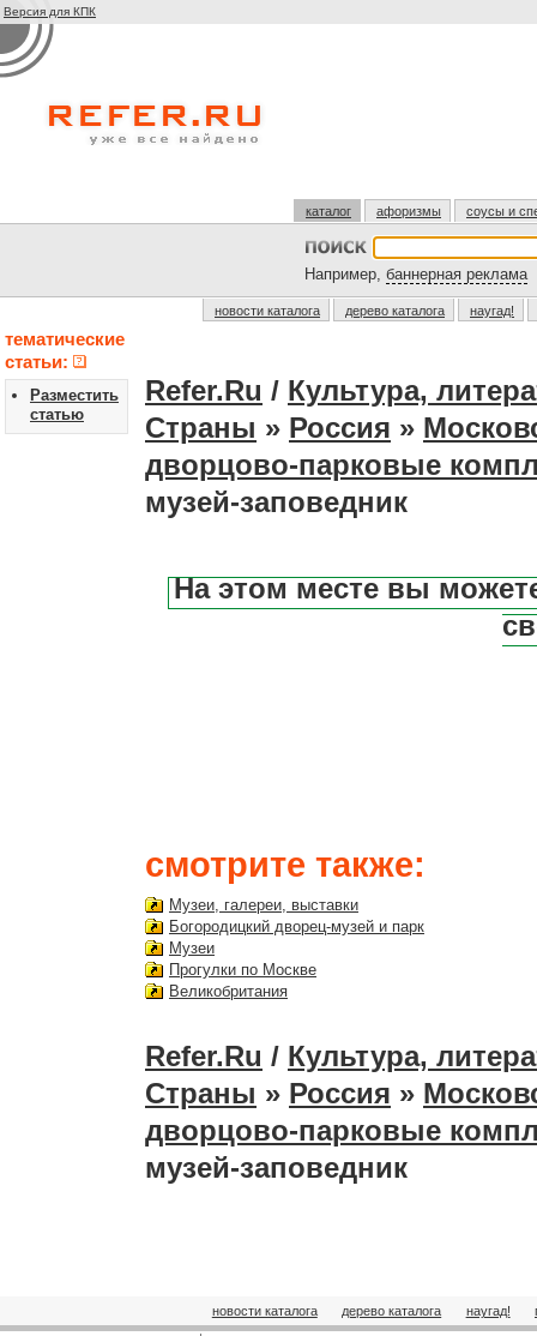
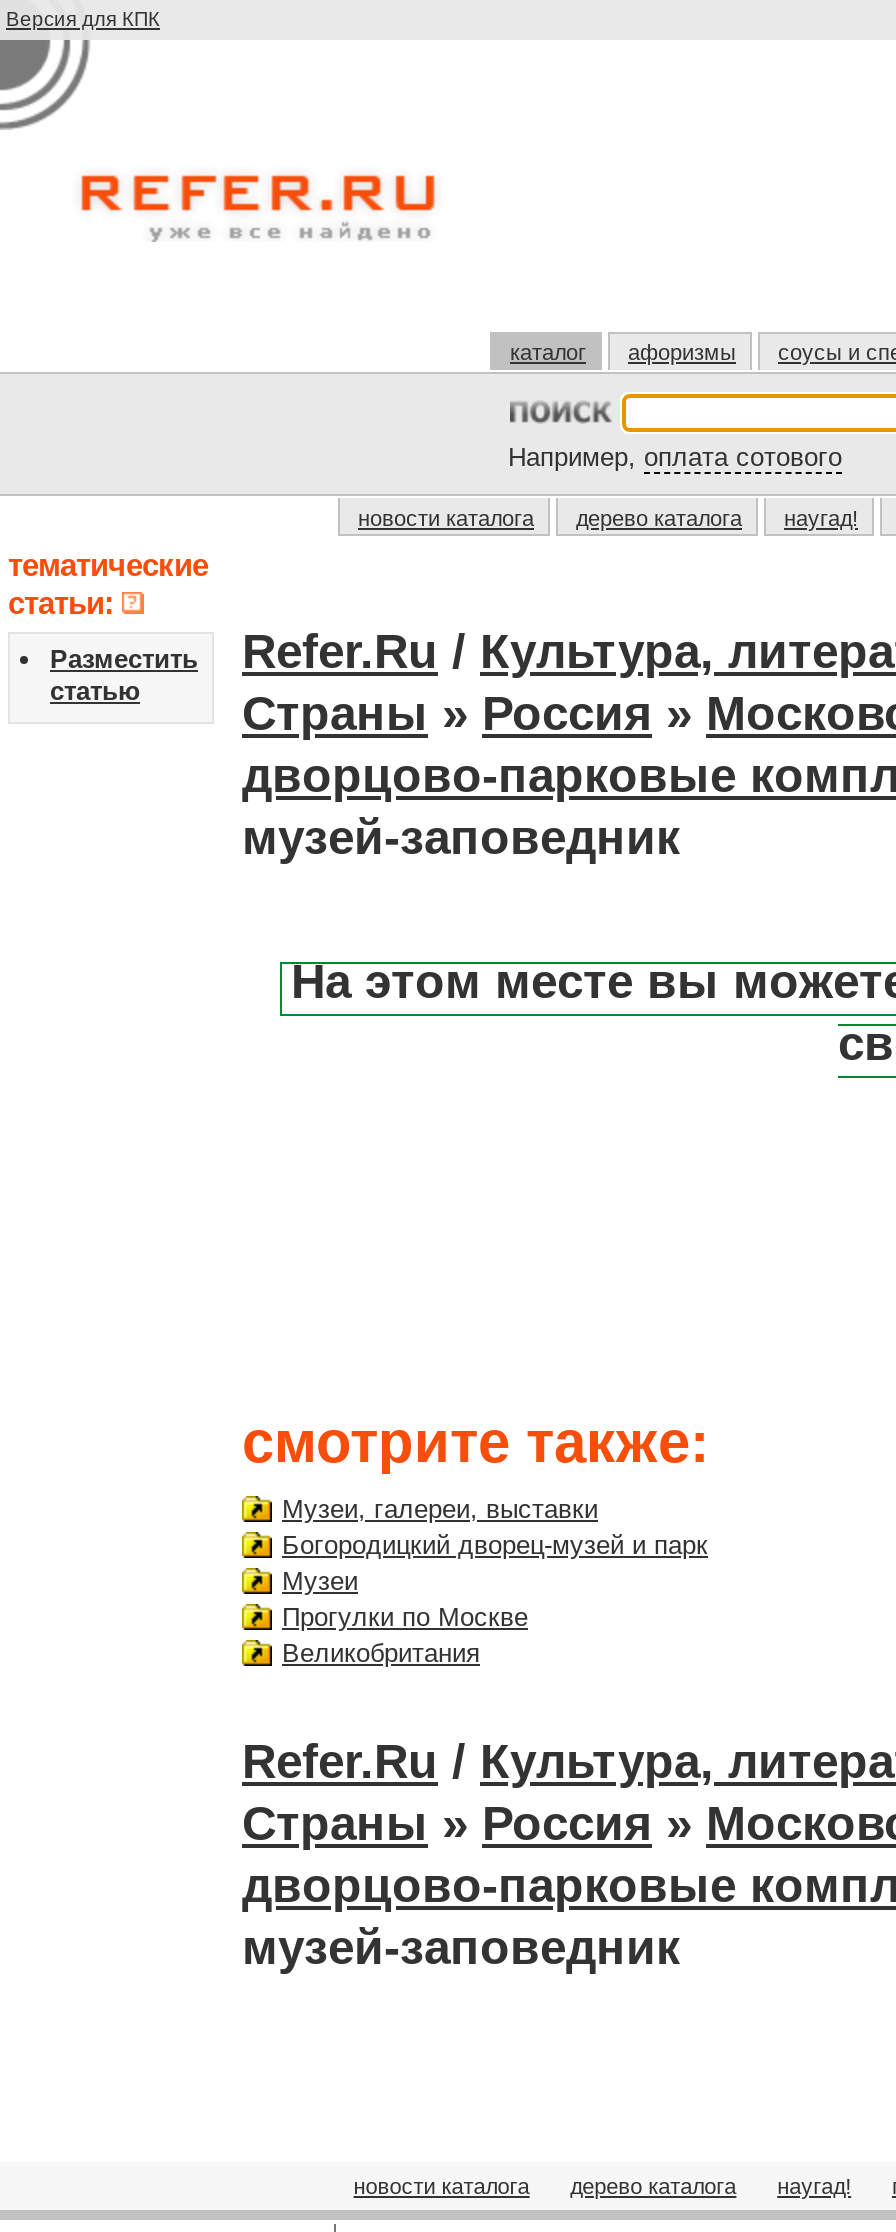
- Например, баннерная реклама
+ Например, оплата сотового
